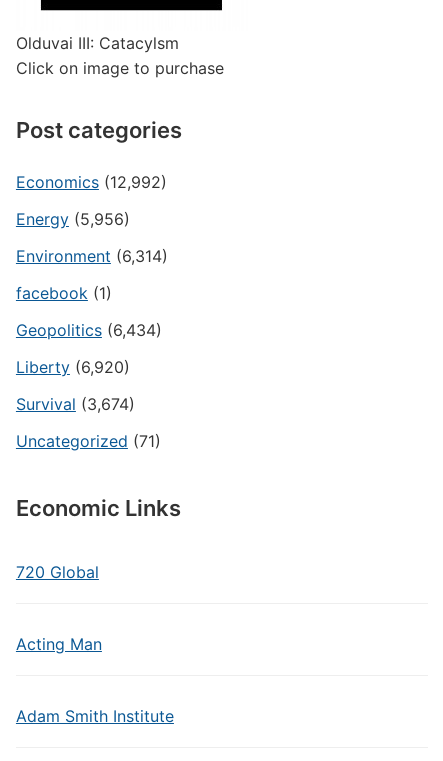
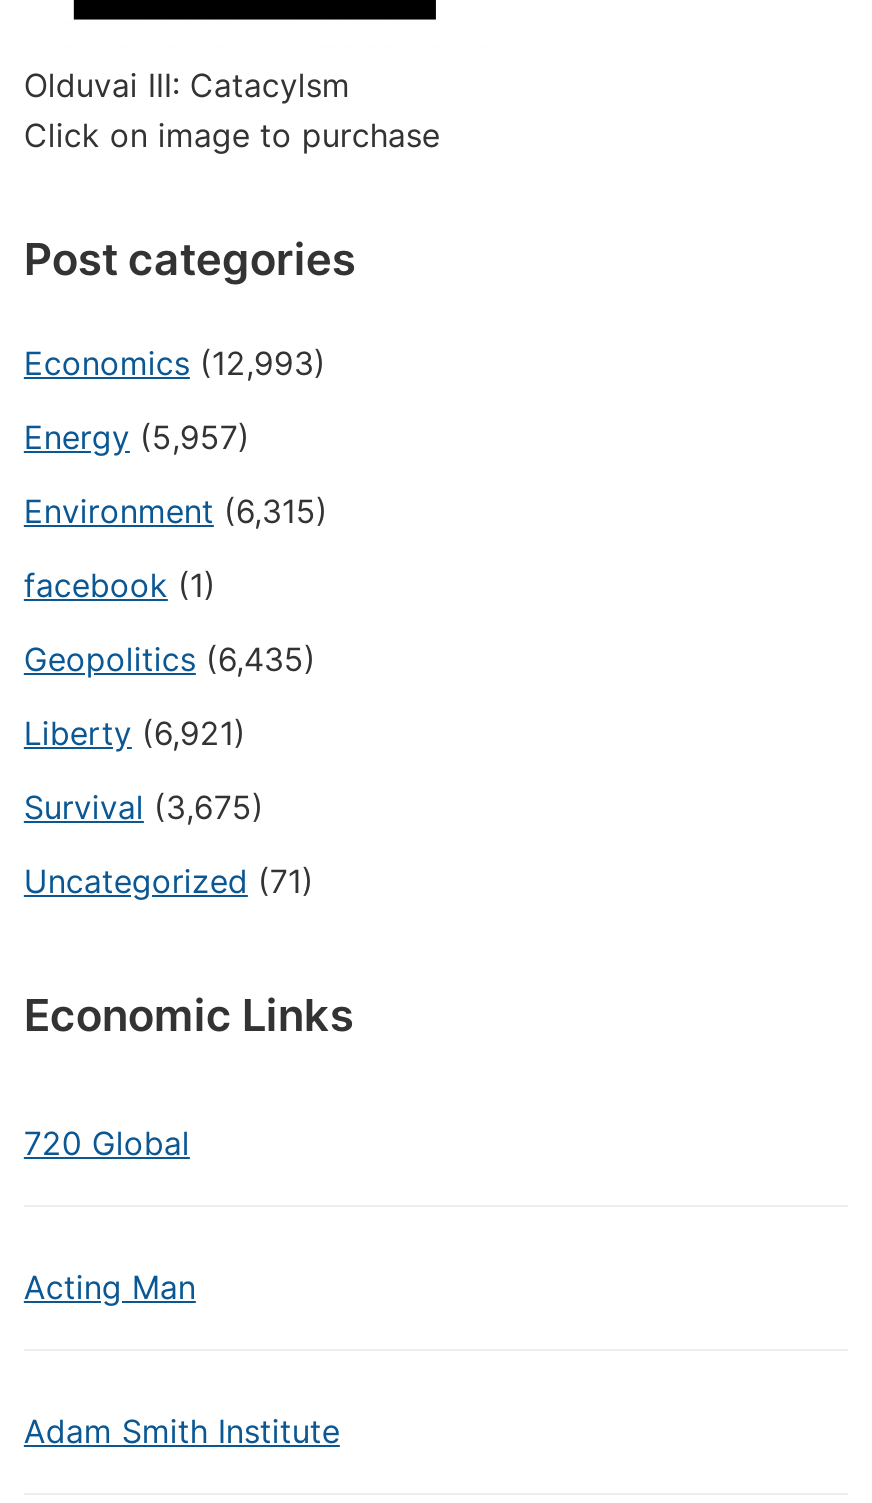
- Economics (12,992)
+ Economics (12,993)

- Energy (5,956)
+ Energy (5,957)

- Environment (6,314)
+ Environment (6,315)

- Geopolitics (6,434)
+ Geopolitics (6,435)

- Liberty (6,920)
+ Liberty (6,921)

- Survival (3,674)
+ Survival (3,675)
